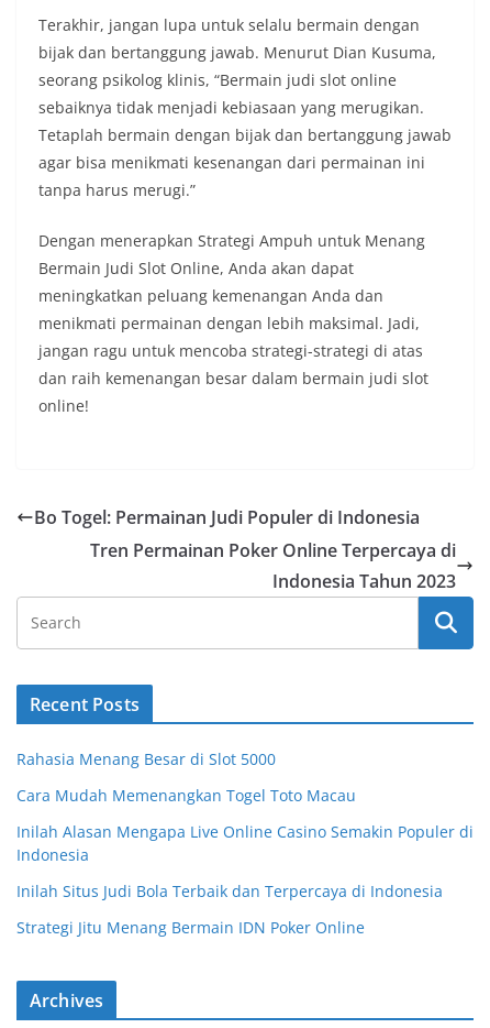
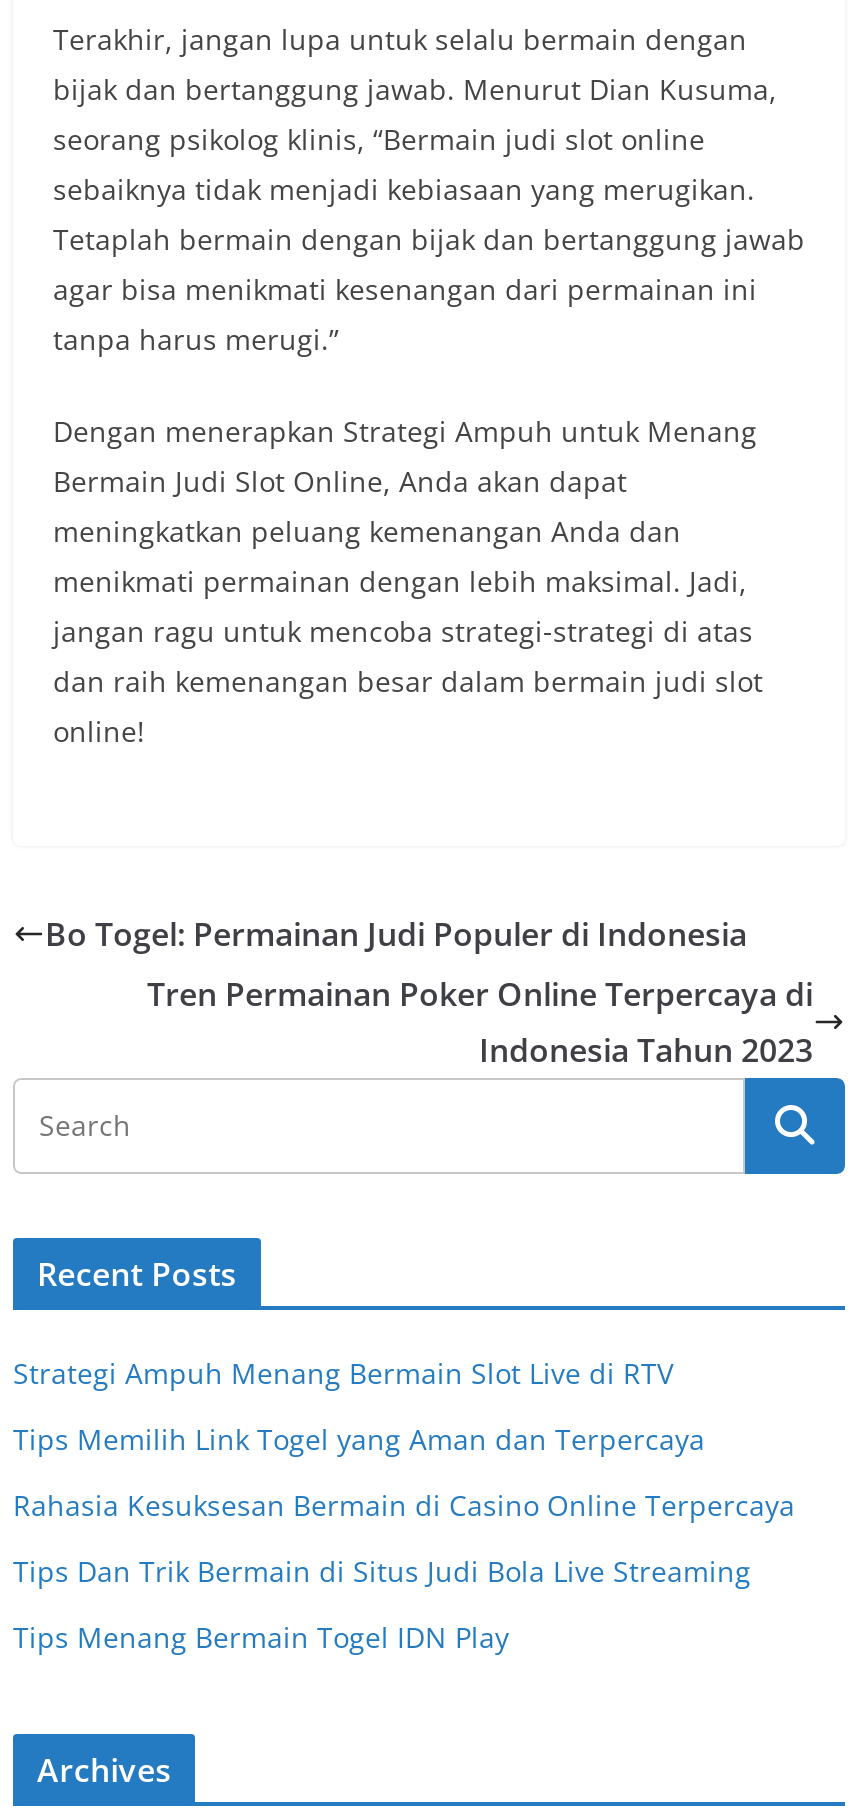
- Rahasia Menang Besar di Slot 5000
+ Strategi Ampuh Menang Bermain Slot Live di RTV

- Cara Mudah Memenangkan Togel Toto Macau
+ Tips Memilih Link Togel yang Aman dan Terpercaya

- Inilah Alasan Mengapa Live Online Casino Semakin Populer di
- Indonesia
+ Rahasia Kesuksesan Bermain di Casino Online Terpercaya

- Inilah Situs Judi Bola Terbaik dan Terpercaya di Indonesia
+ Tips Dan Trik Bermain di Situs Judi Bola Live Streaming

- Strategi Jitu Menang Bermain IDN Poker Online
+ Tips Menang Bermain Togel IDN Play
